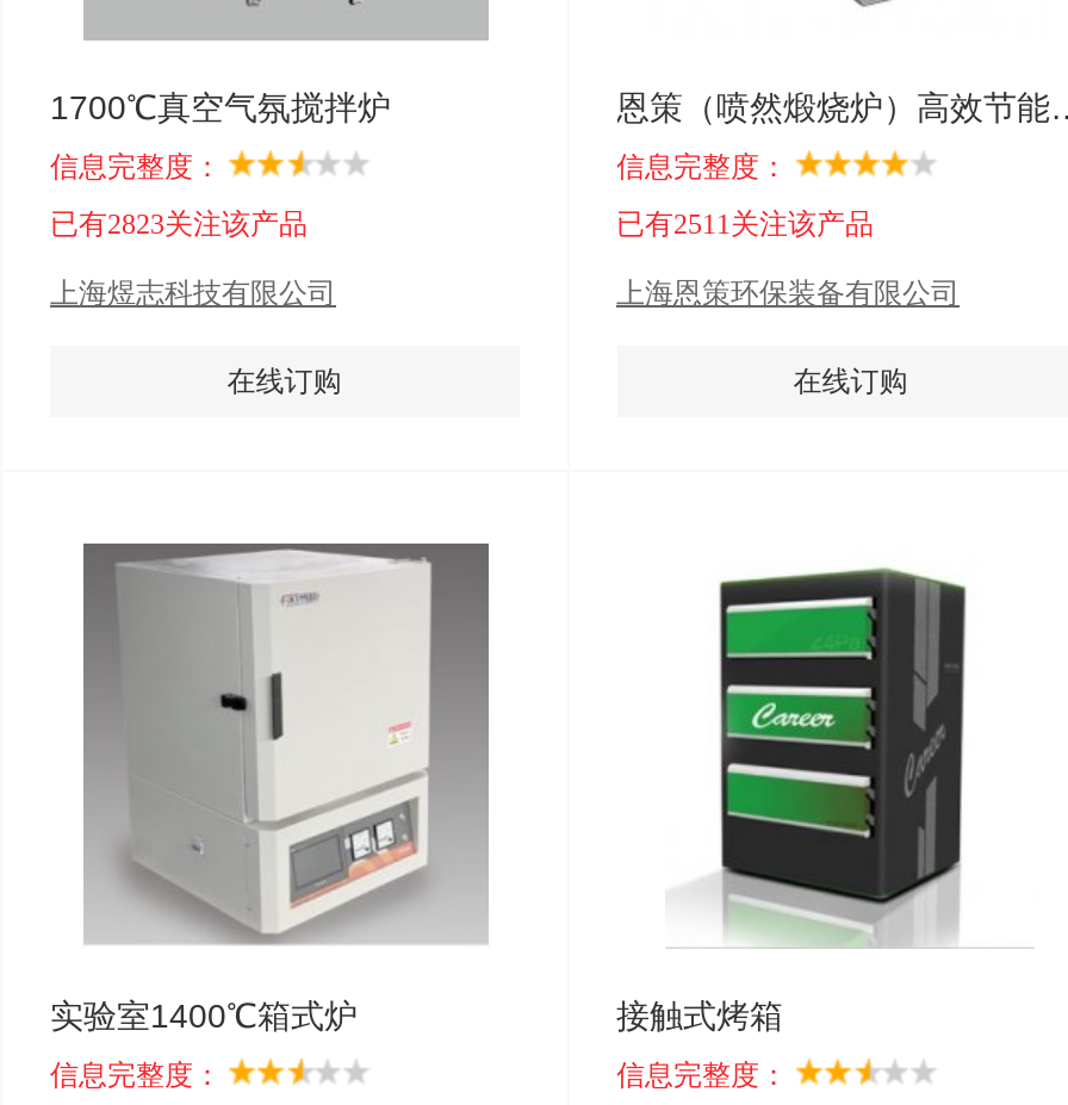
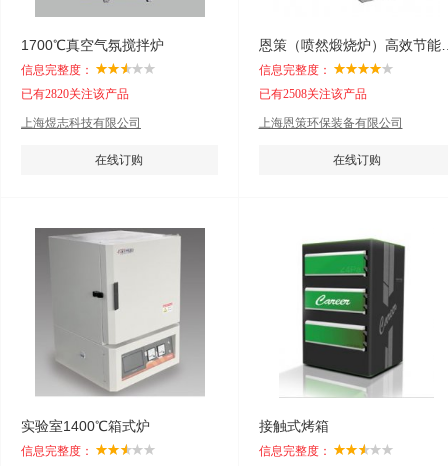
- 已有2823关注该产品
+ 已有2820关注该产品

- 已有2511关注该产品
+ 已有2508关注该产品
